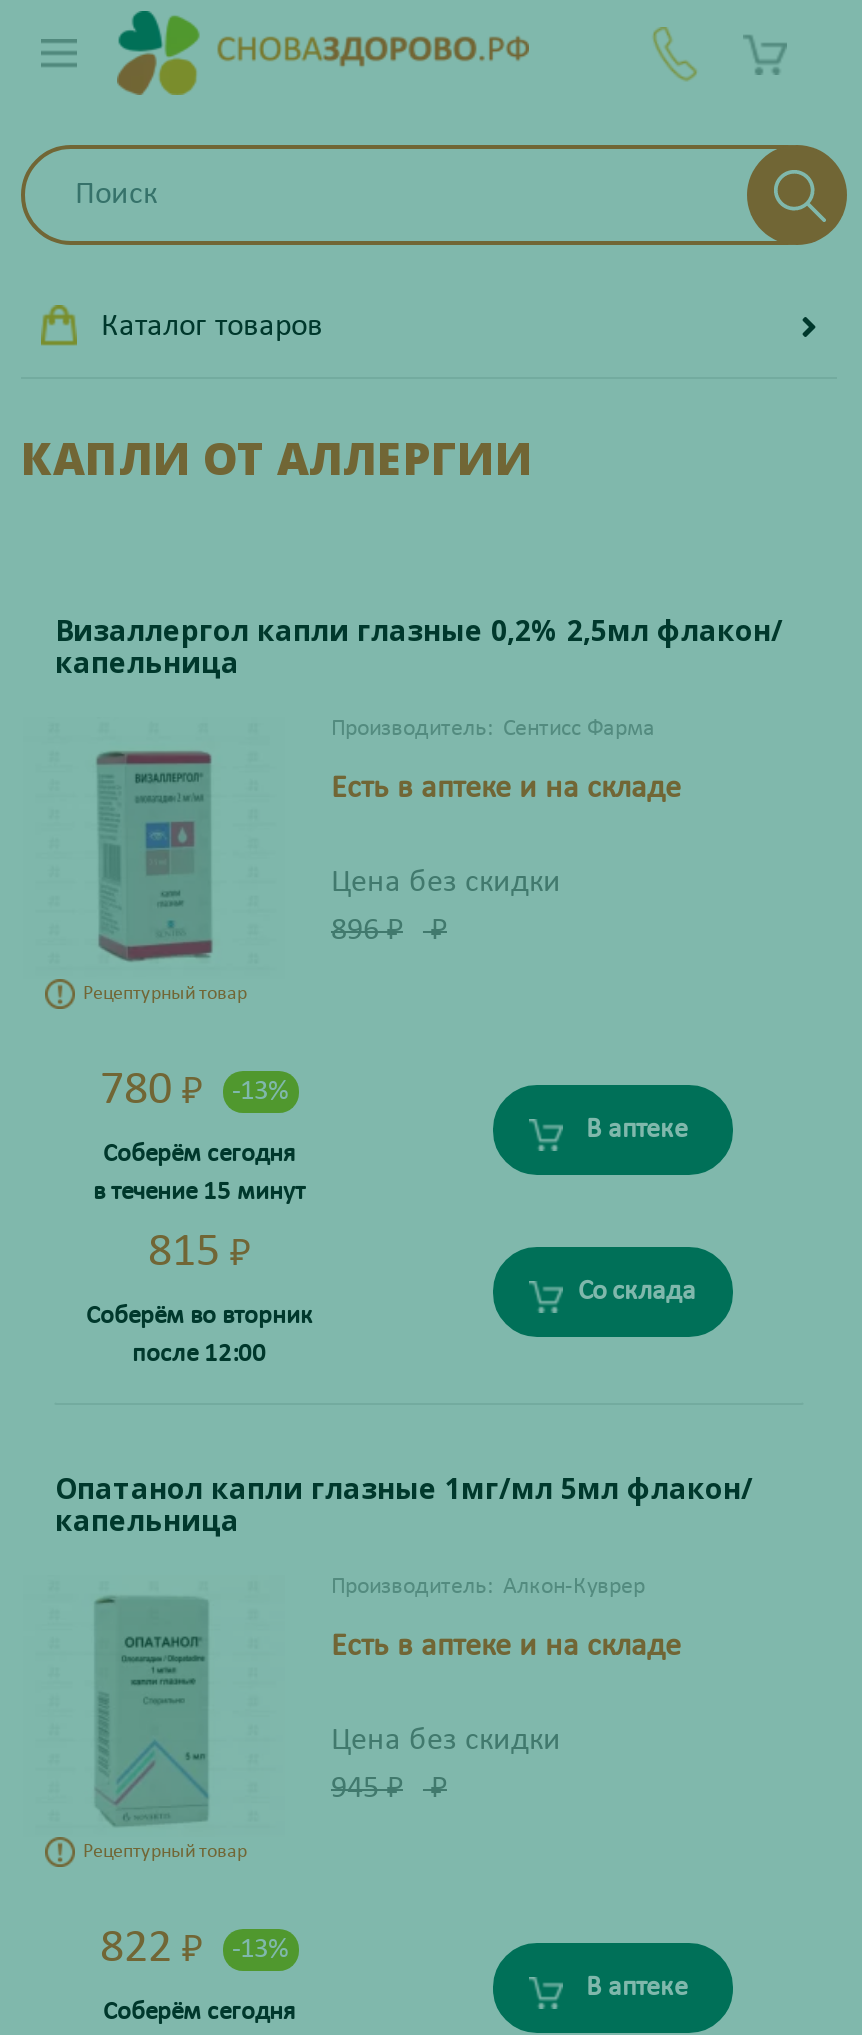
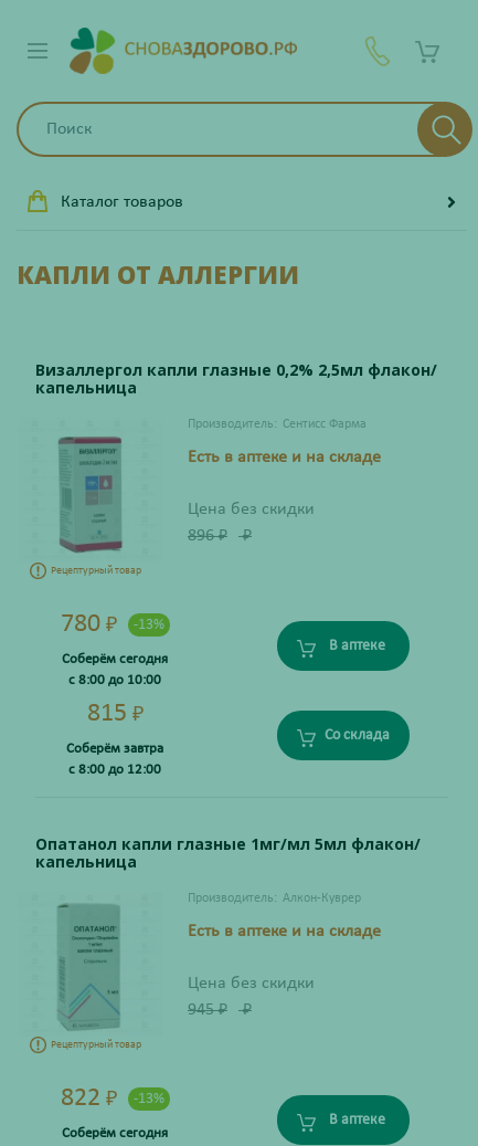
- в течение 15 минут
+ с 8:00 до 10:00

- Соберём во вторник
+ Соберём завтра

- после 12:00
+ с 8:00 до 12:00
